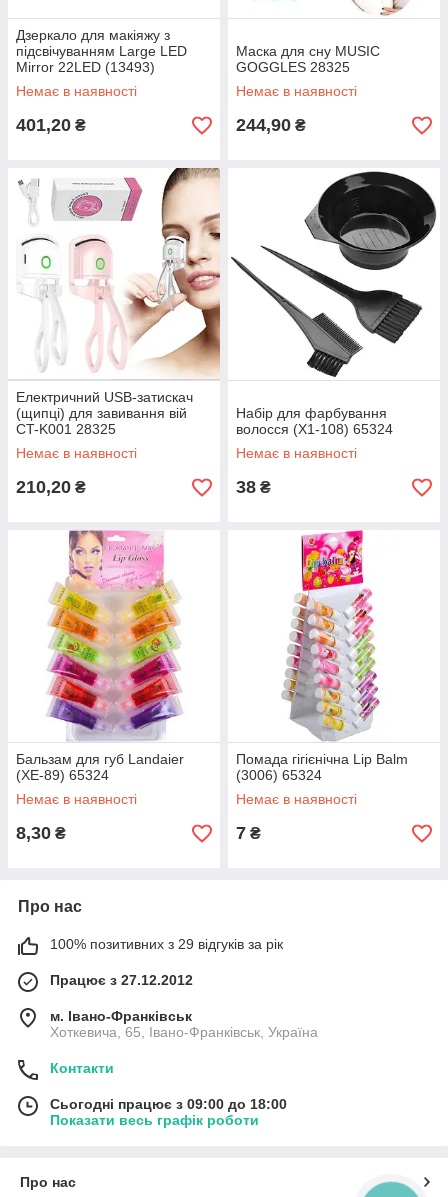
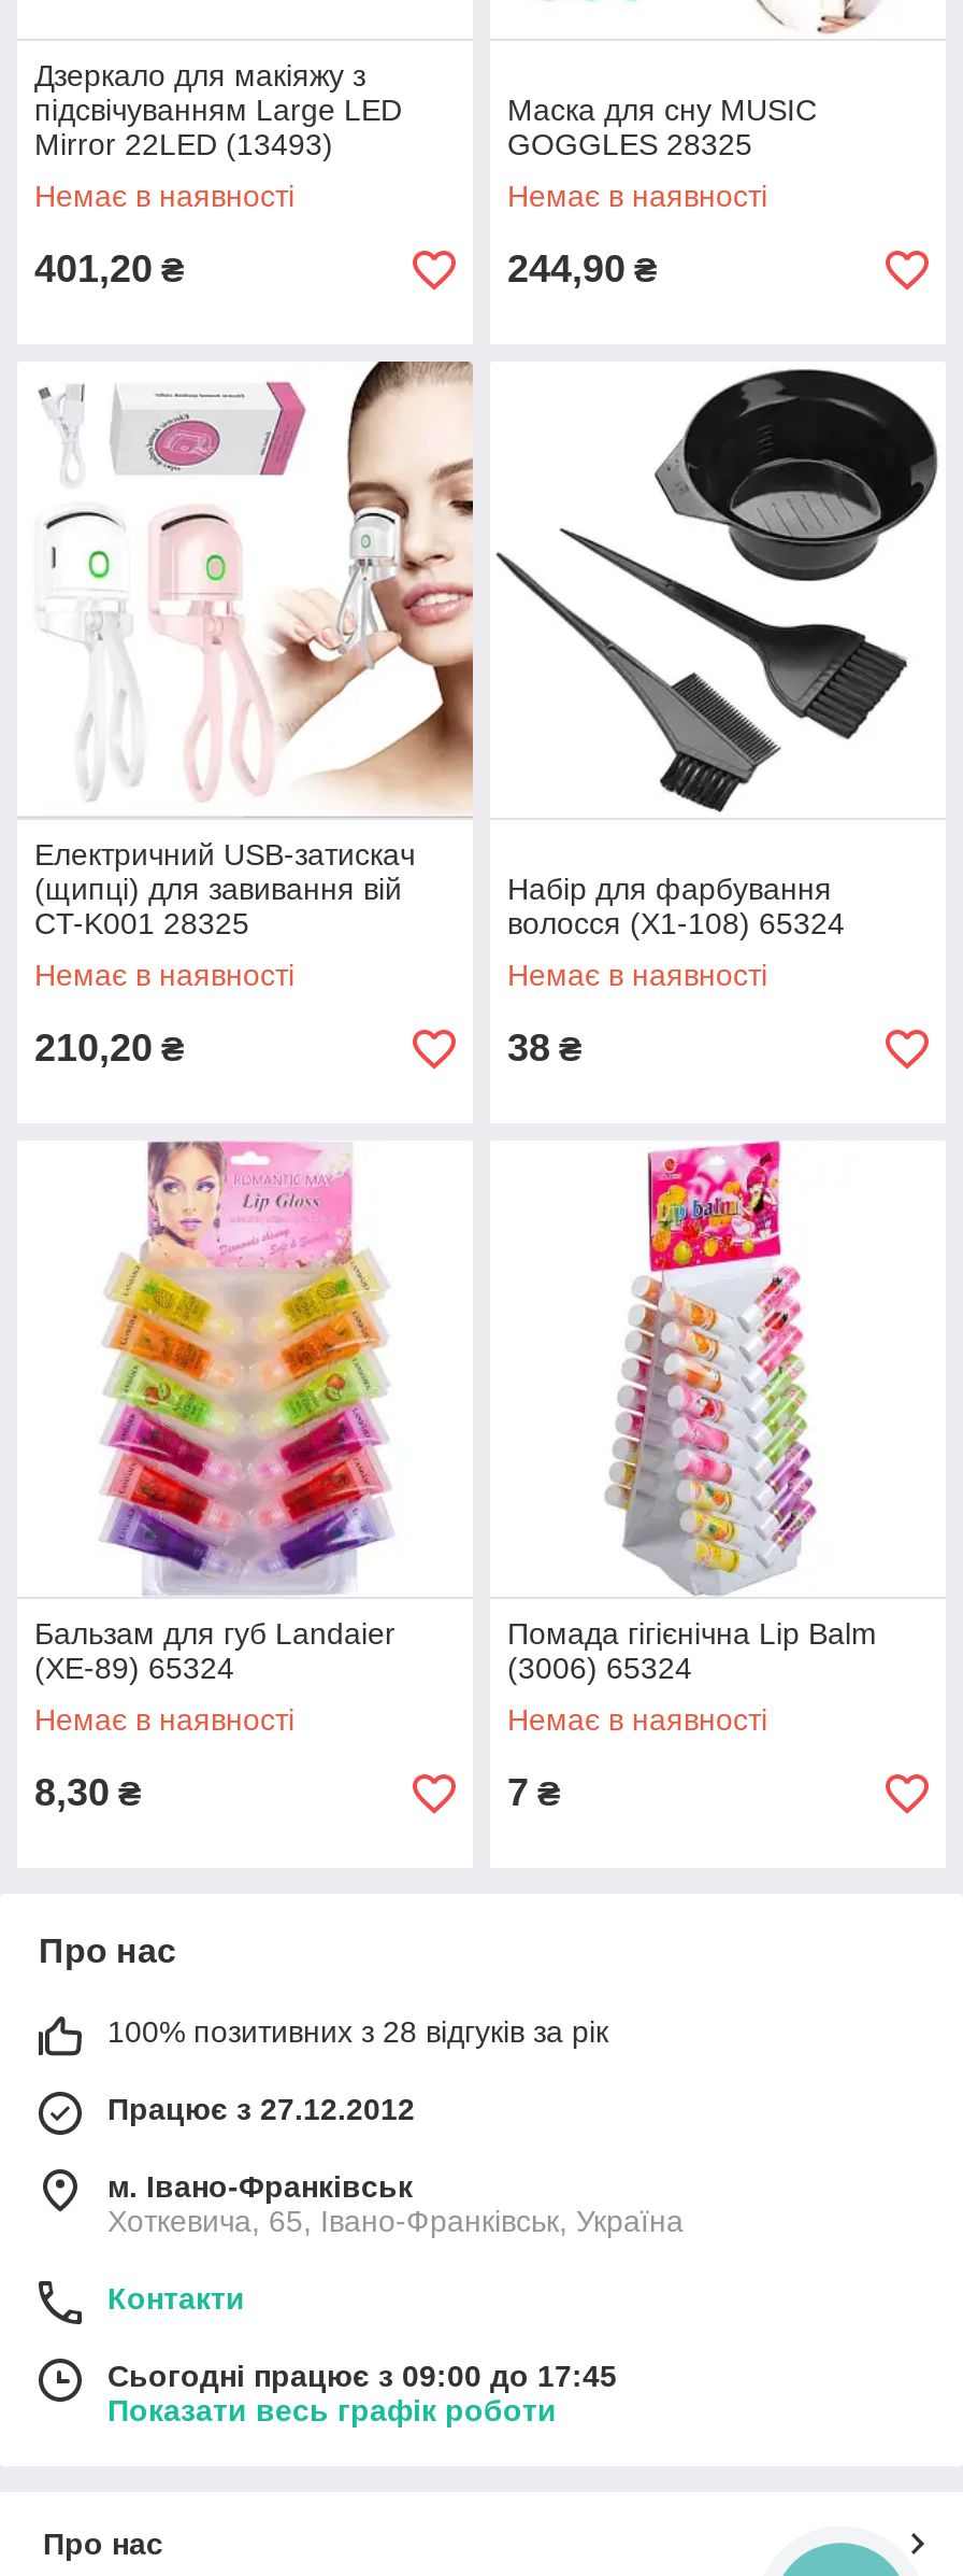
- 100% позитивних з 29 відгуків за рік
+ 100% позитивних з 28 відгуків за рік

- Сьогодні працює з 09:00 до 18:00
+ Сьогодні працює з 09:00 до 17:45
